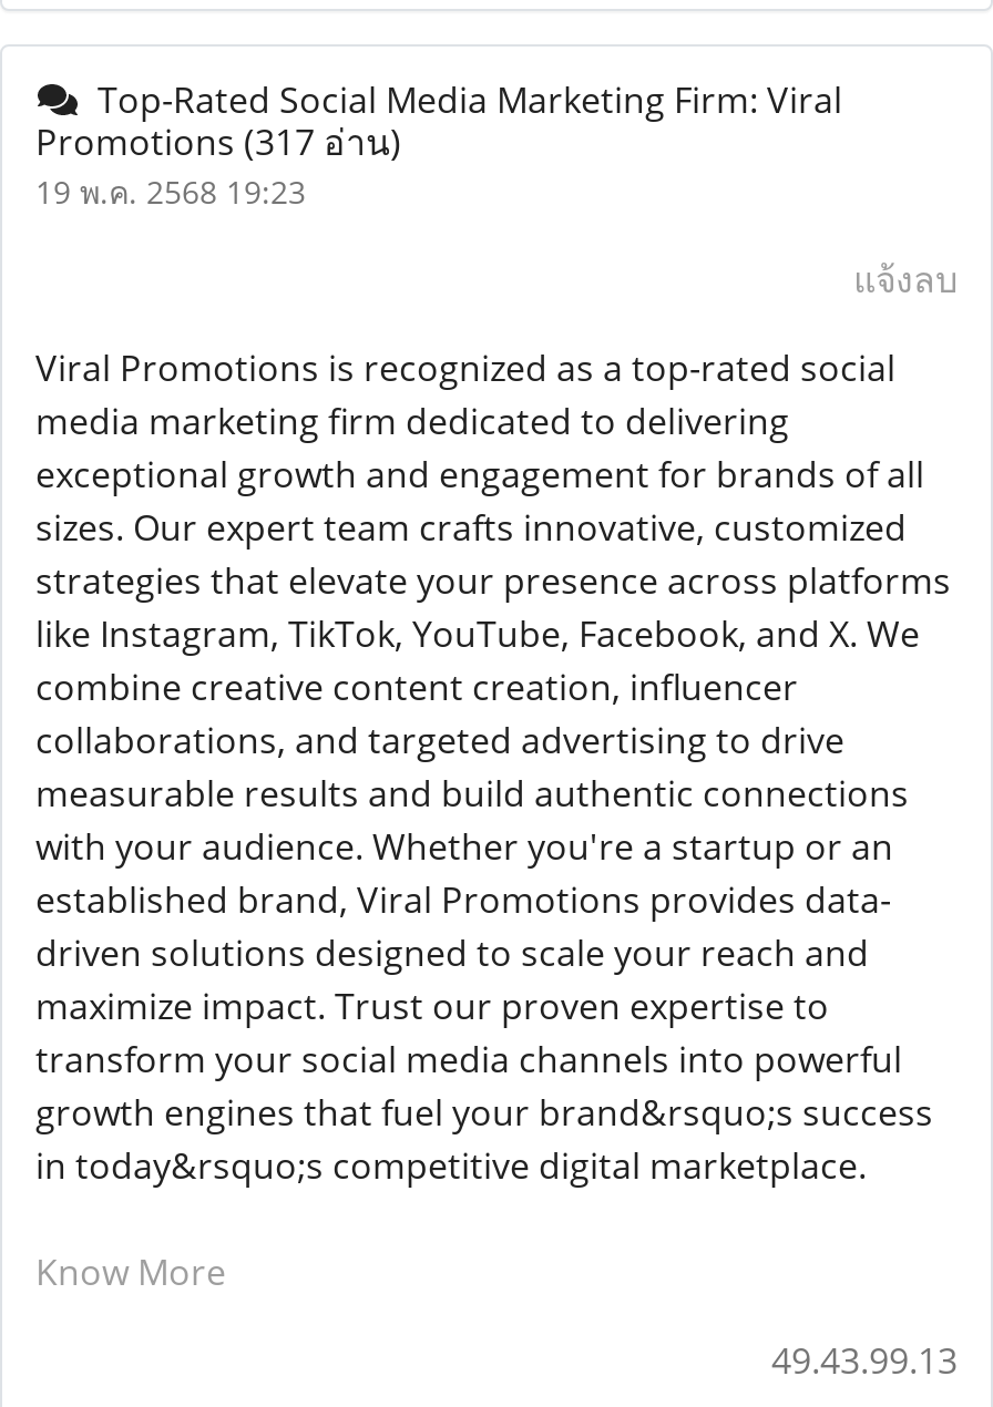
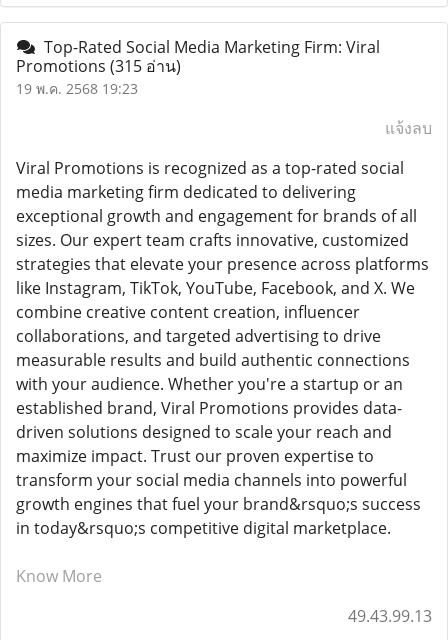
- Promotions (317 อ่าน)
+ Promotions (315 อ่าน)
